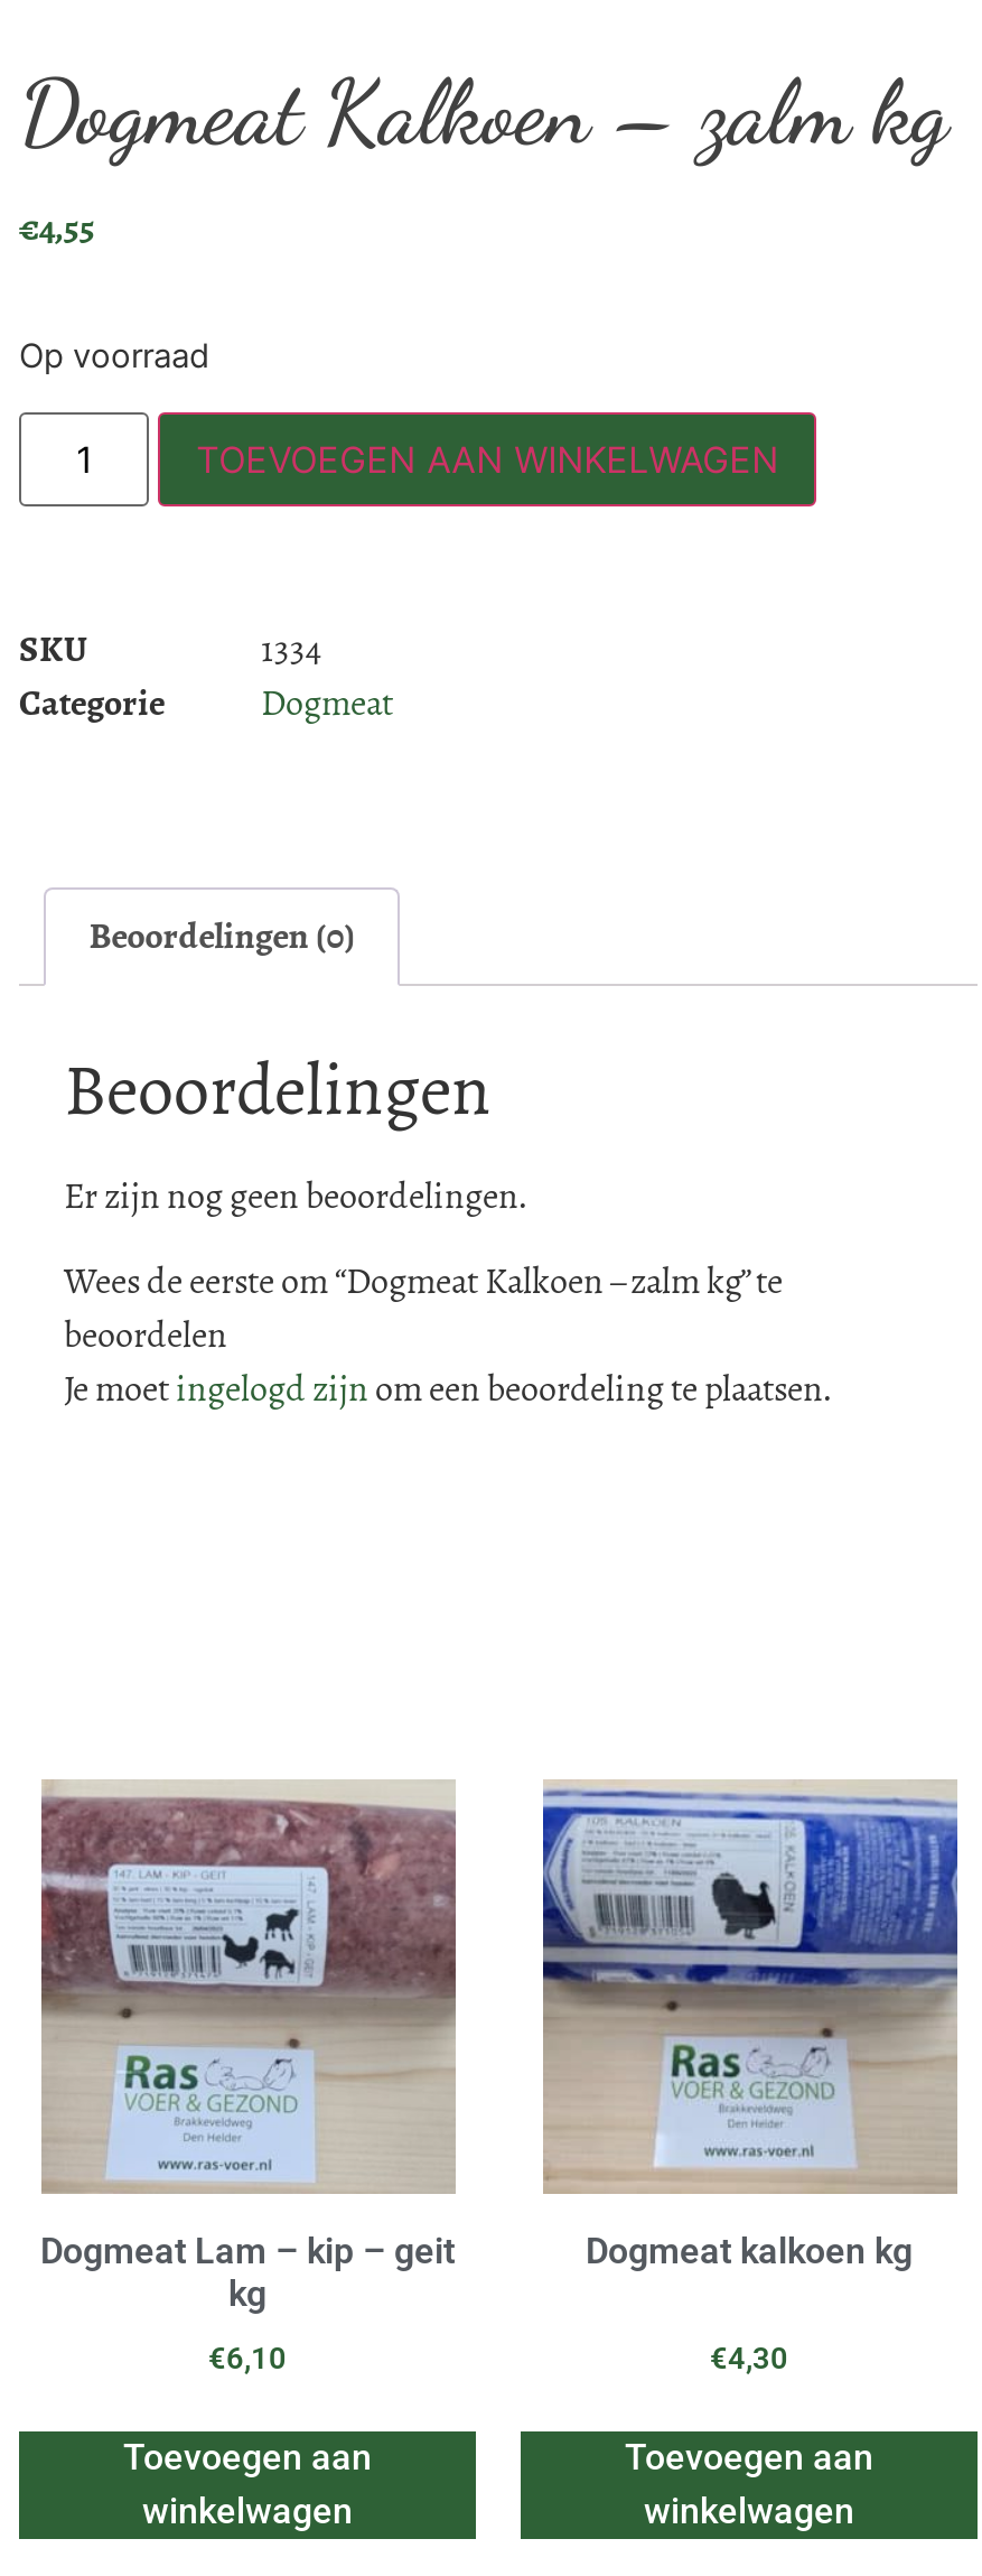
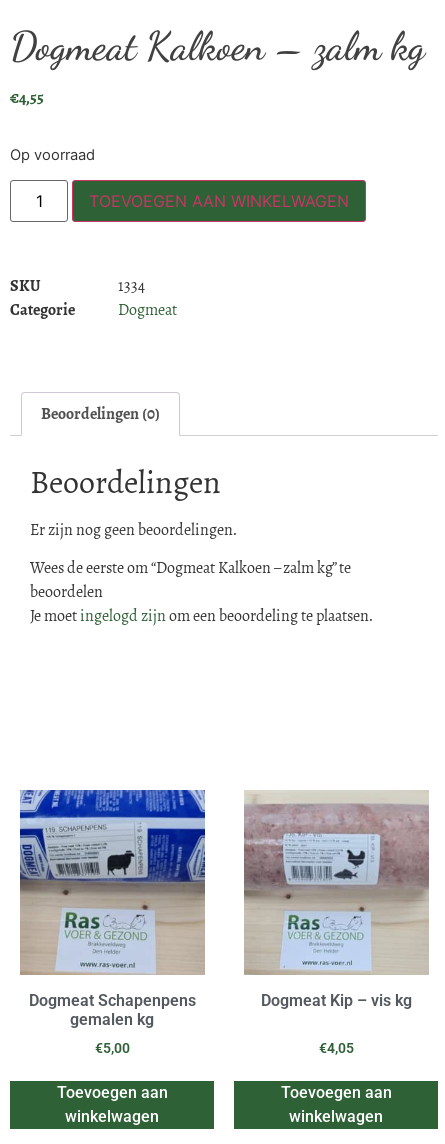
- [image]
+ [image]

- [image]
- Dogmeat kalkoen kg
+ [image]
+ Dogmeat Kip – vis kg

- [image]
- Dogmeat Lam – kip – geit
- kg
+ [image]
+ Dogmeat Schapenpens
+ gemalen kg

- €6,10
+ €5,00

- €4,30
+ €4,05
